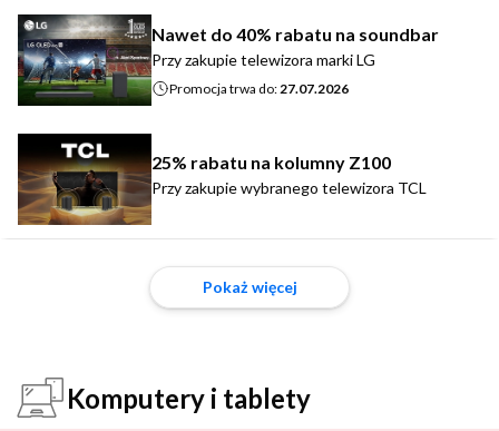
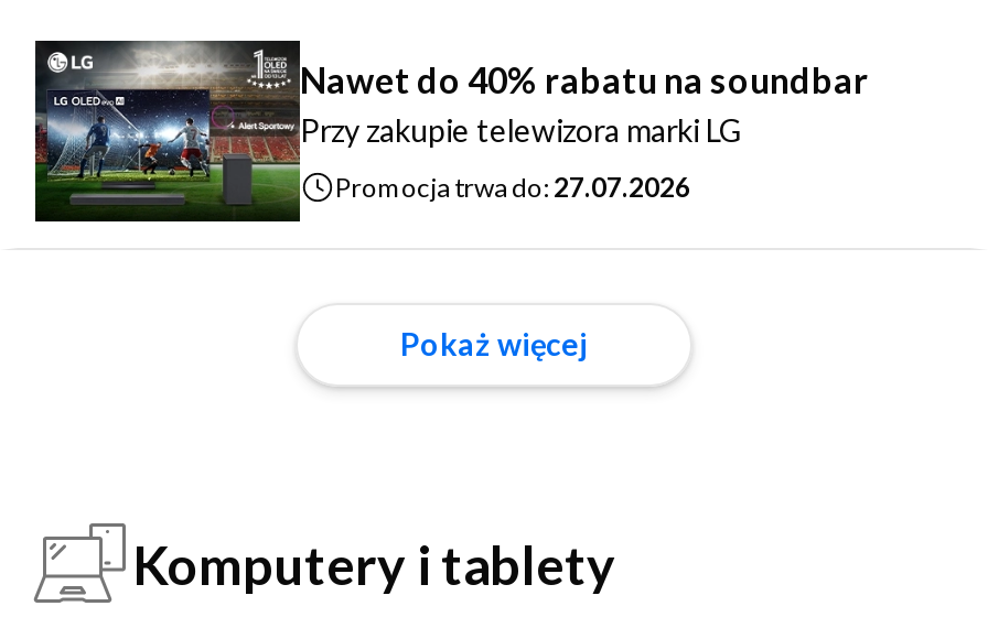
- [image]
- 25% rabatu na kolumny Z100
- Przy zakupie wybranego telewizora TCL
